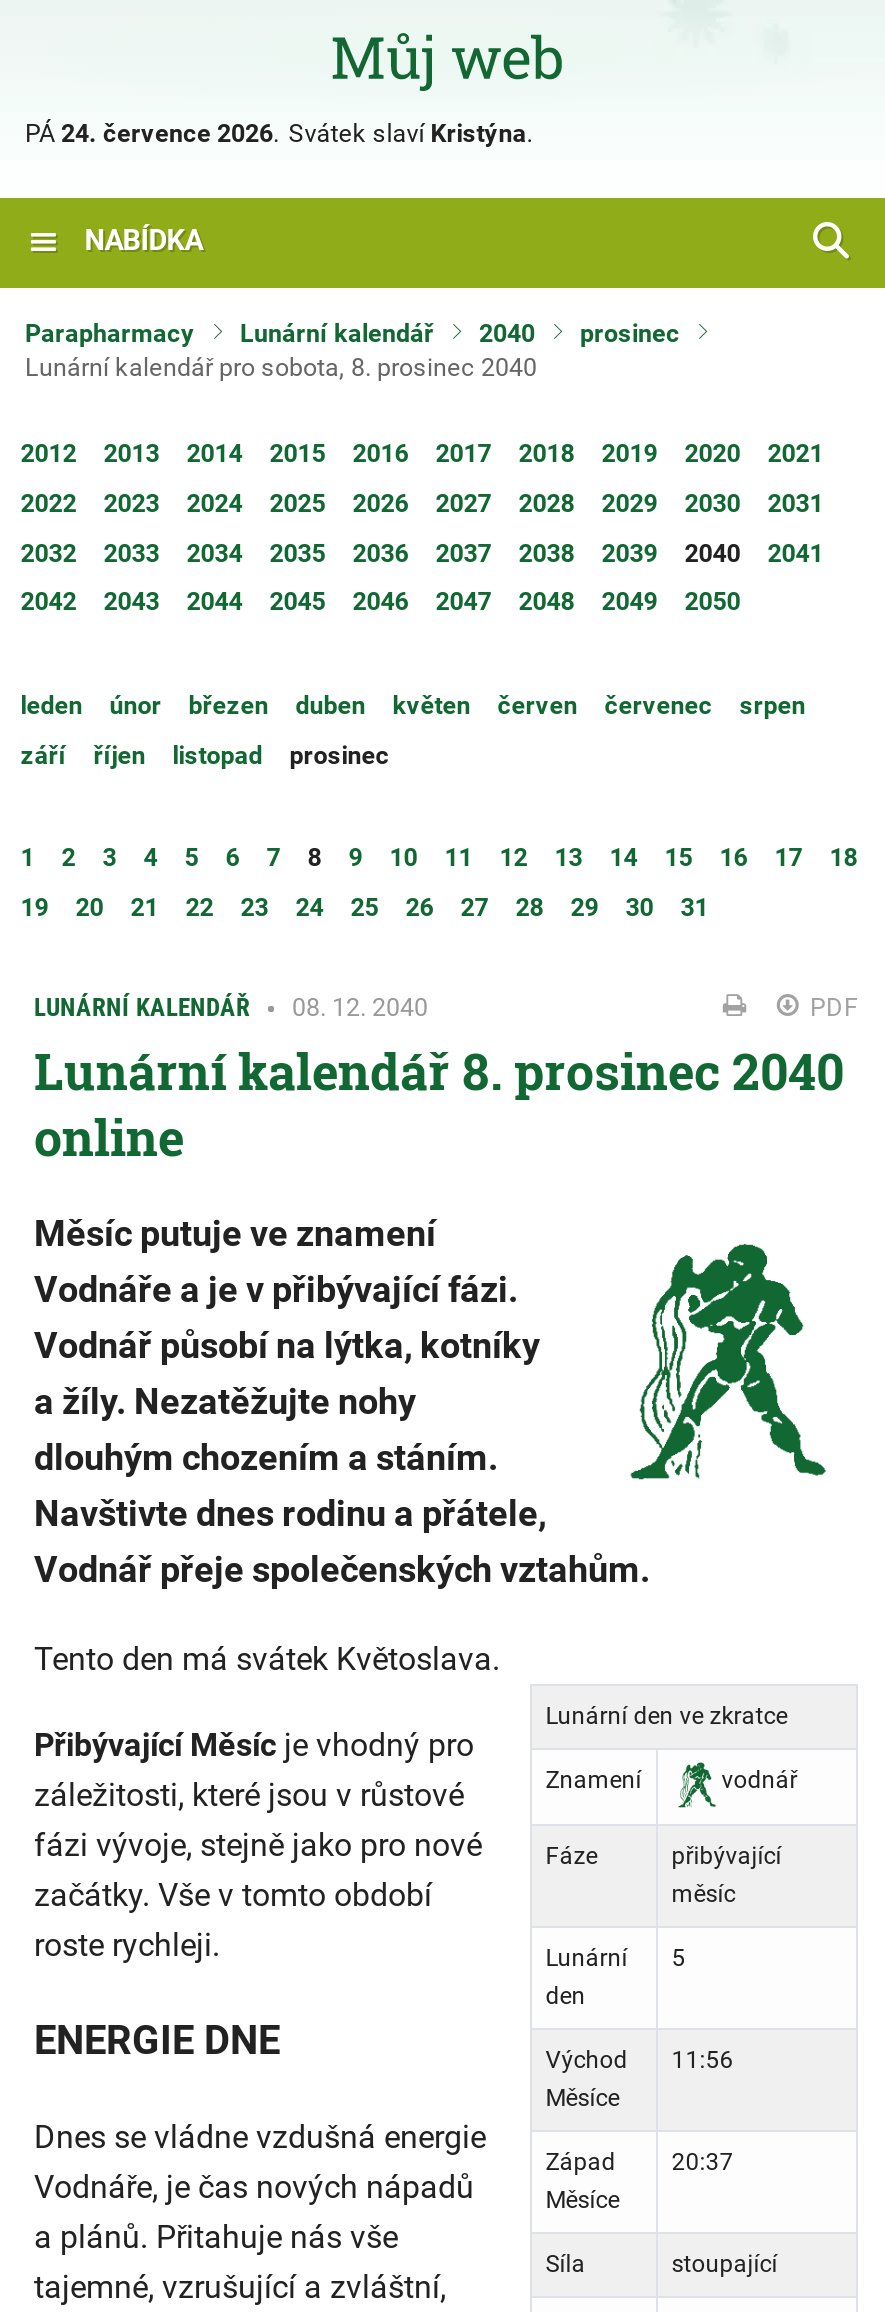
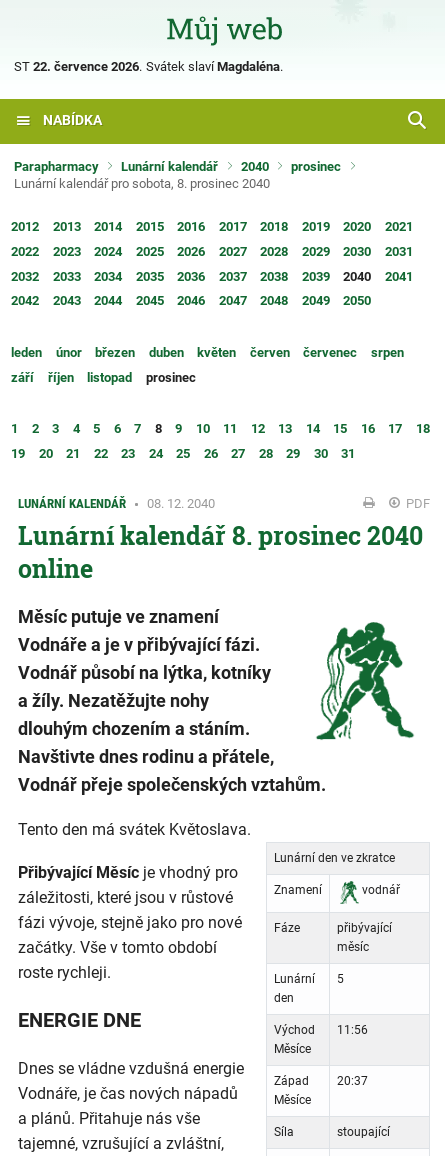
- PÁ 24. července 2026. Svátek slaví Kristýna.
+ ST 22. července 2026. Svátek slaví Magdaléna.
